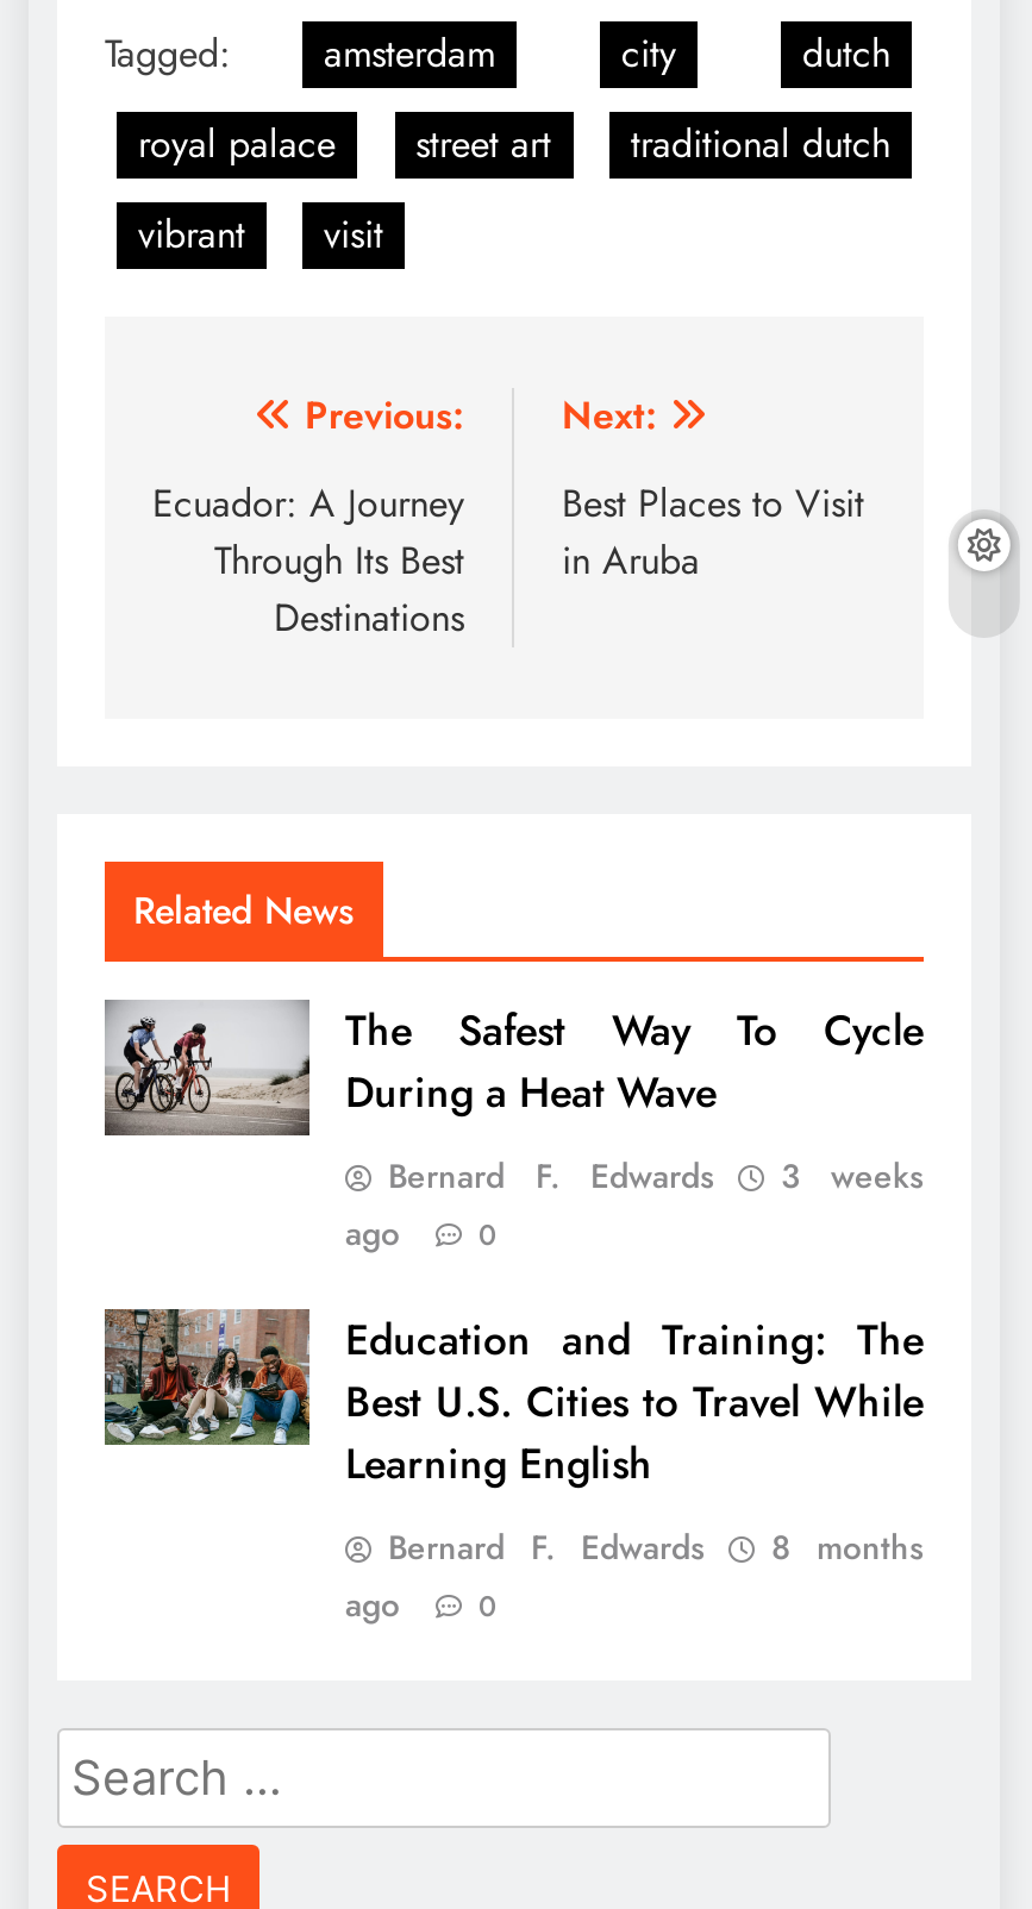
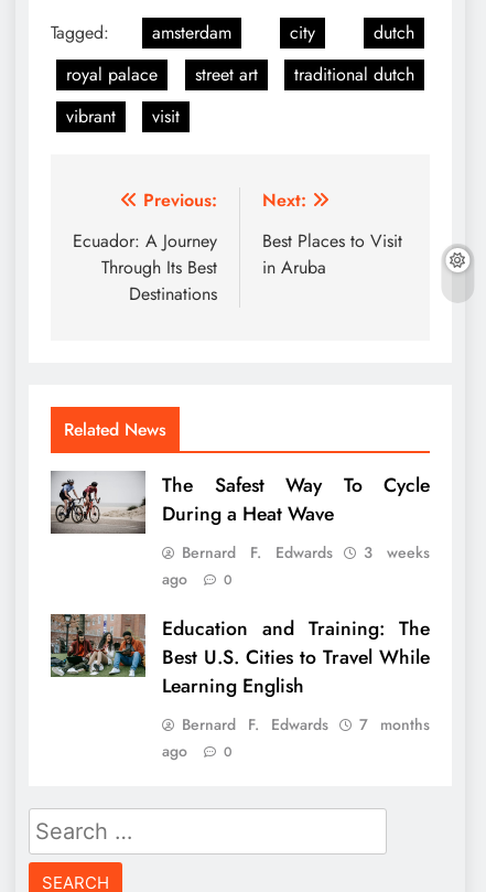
- Bernard F. Edwards 8 months
+ Bernard F. Edwards 7 months
